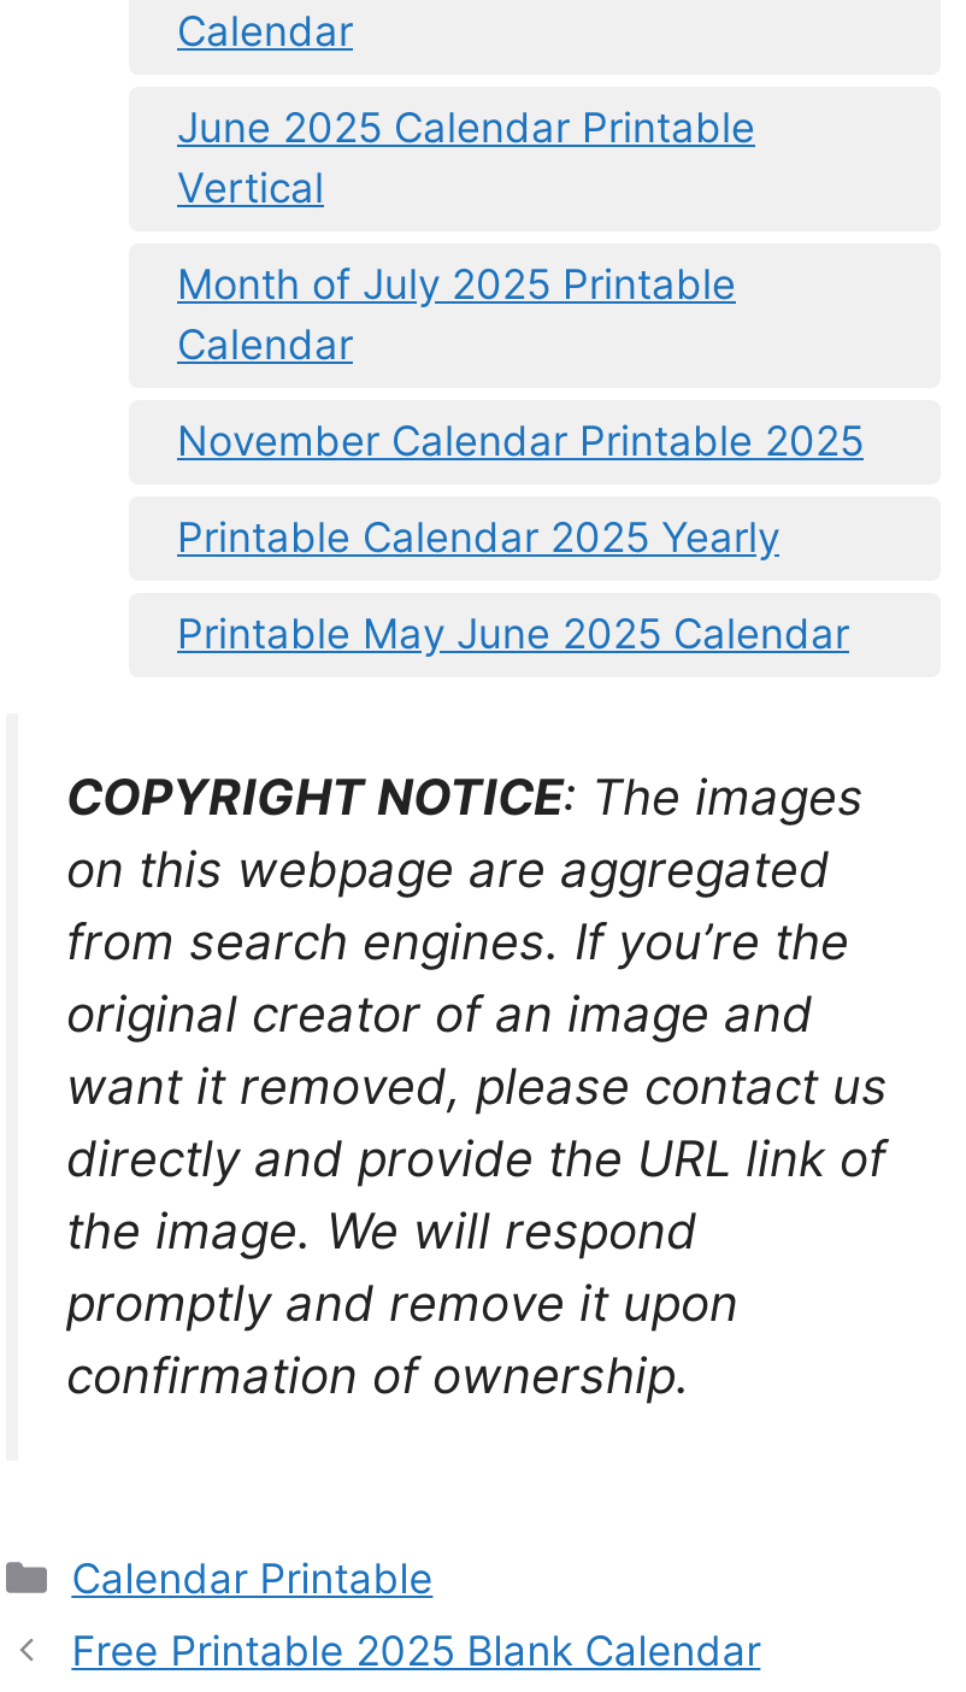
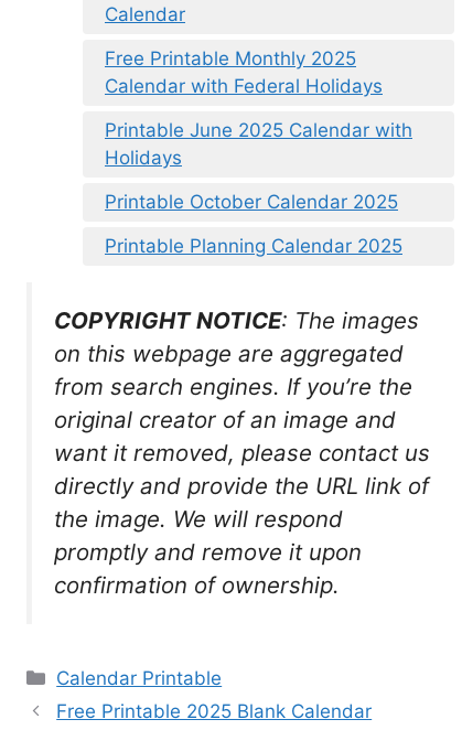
- June 2025 Calendar Printable
- Vertical
- Month of July 2025 Printable
- Calendar
- November Calendar Printable 2025
- Printable Calendar 2025 Yearly
- Printable May June 2025 Calendar
+ Free Printable Monthly 2025
+ Calendar with Federal Holidays
+ Printable June 2025 Calendar with
+ Holidays
+ Printable October Calendar 2025
+ Printable Planning Calendar 2025
